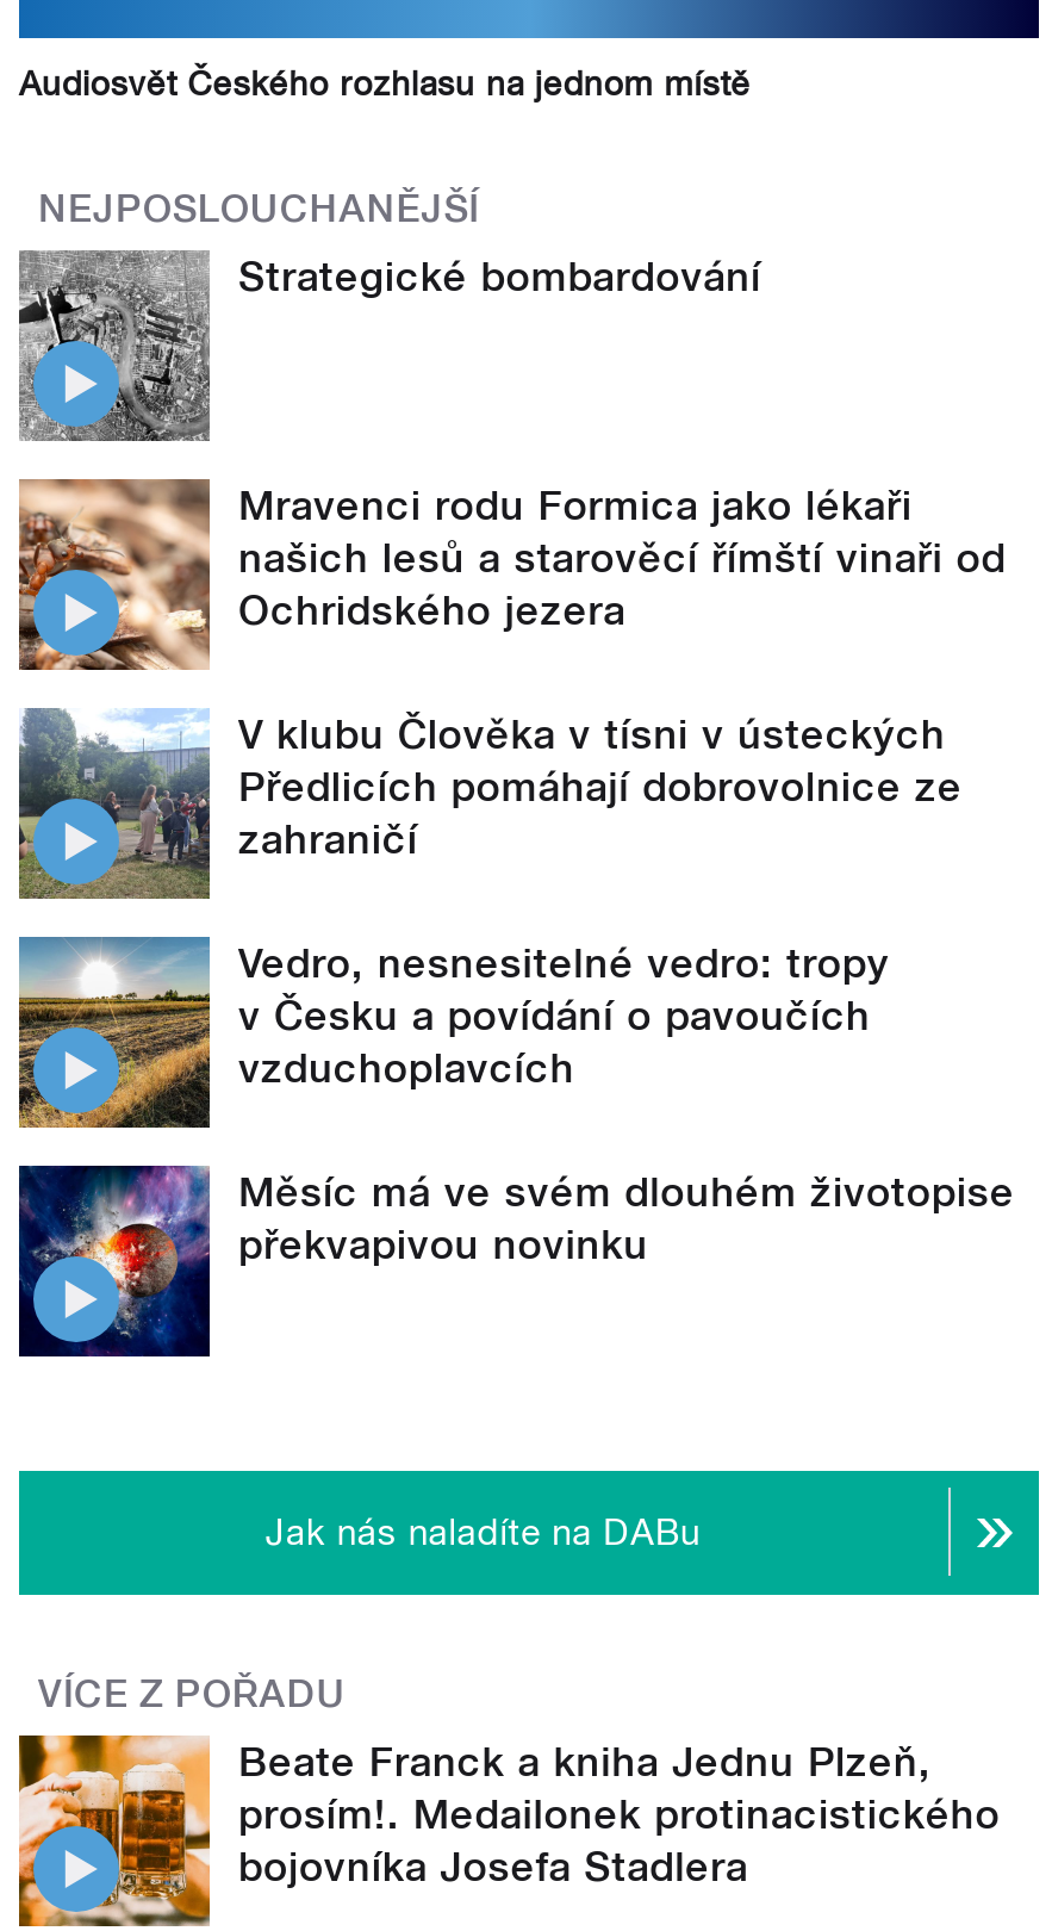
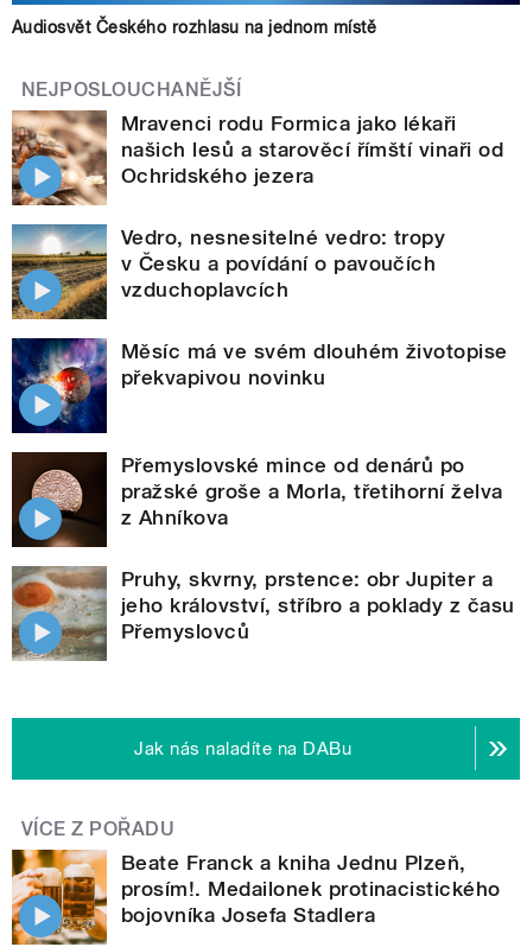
- [image]
- Strategické bombardování

moved up: [image] | Mravenci rodu Formica jako lékaři | našich lesů a starověcí římští vinaři od | Ochridského jezera

- [image]
- V klubu Člověka v tísni v ústeckých
- Předlicích pomáhají dobrovolnice ze
- zahraničí

moved up: [image] | Vedro, nesnesitelné vedro: tropy | v Česku a povídání o pavoučích | vzduchoplavcích | Měsíc má ve svém dlouhém životopise | překvapivou novinku

+ [image]
+ Přemyslovské mince od denárů po
+ pražské groše a Morla, třetihorní želva
+ z Ahníkova
+ Pruhy, skvrny, prstence: obr Jupiter a
+ jeho království, stříbro a poklady z času
+ Přemyslovců

+ [image]
